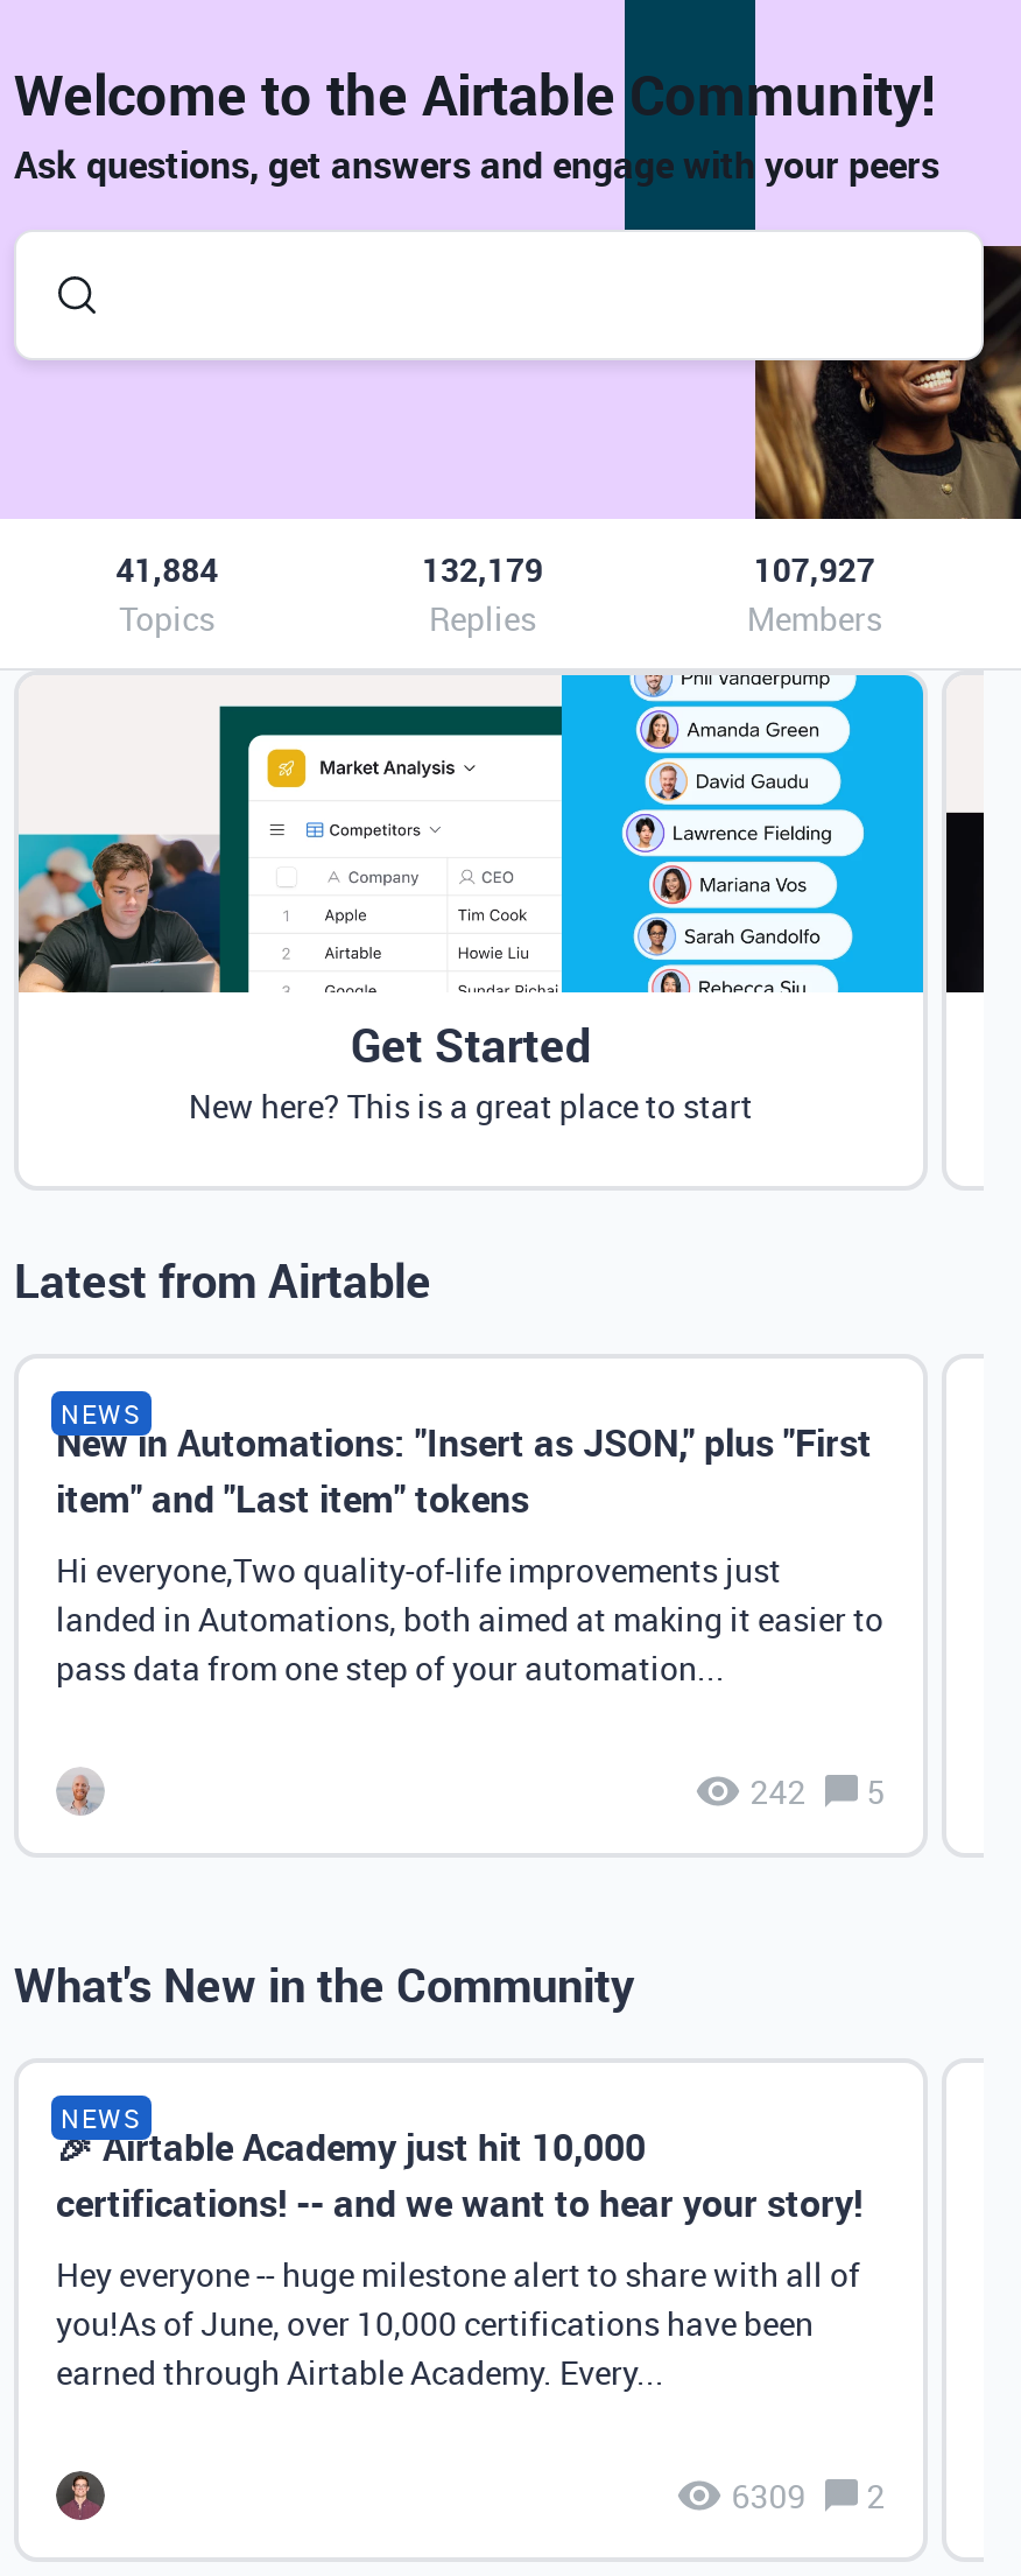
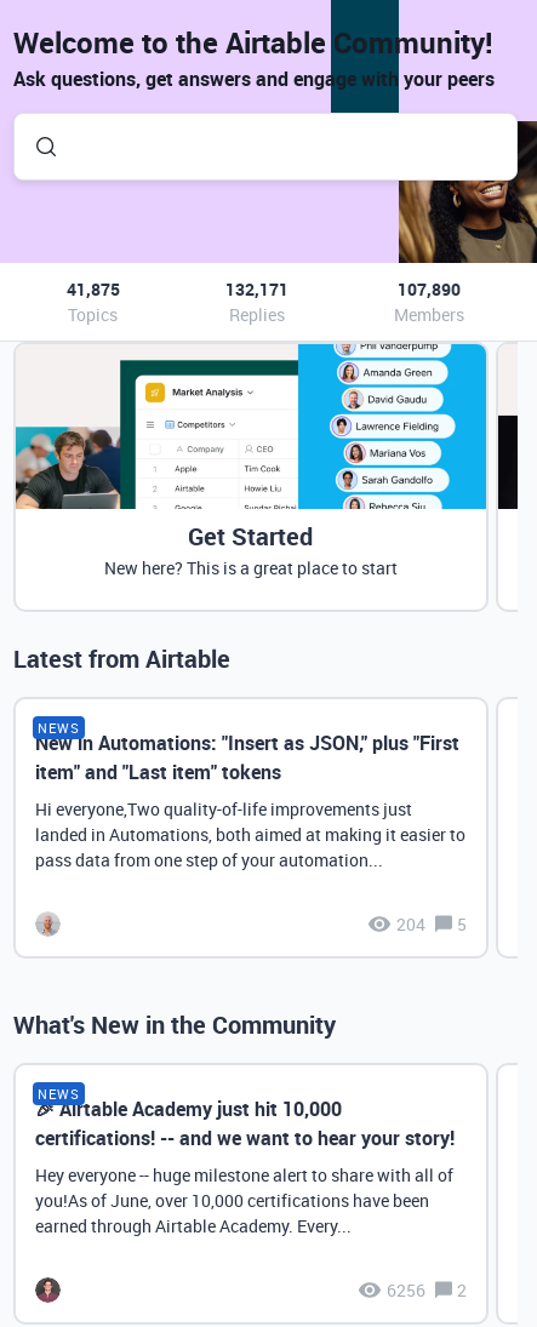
- 41,884
+ 41,875

- 132,179
+ 132,171

- 107,927
+ 107,890

- 242 5
+ 204 5

- 6309 2
+ 6256 2
